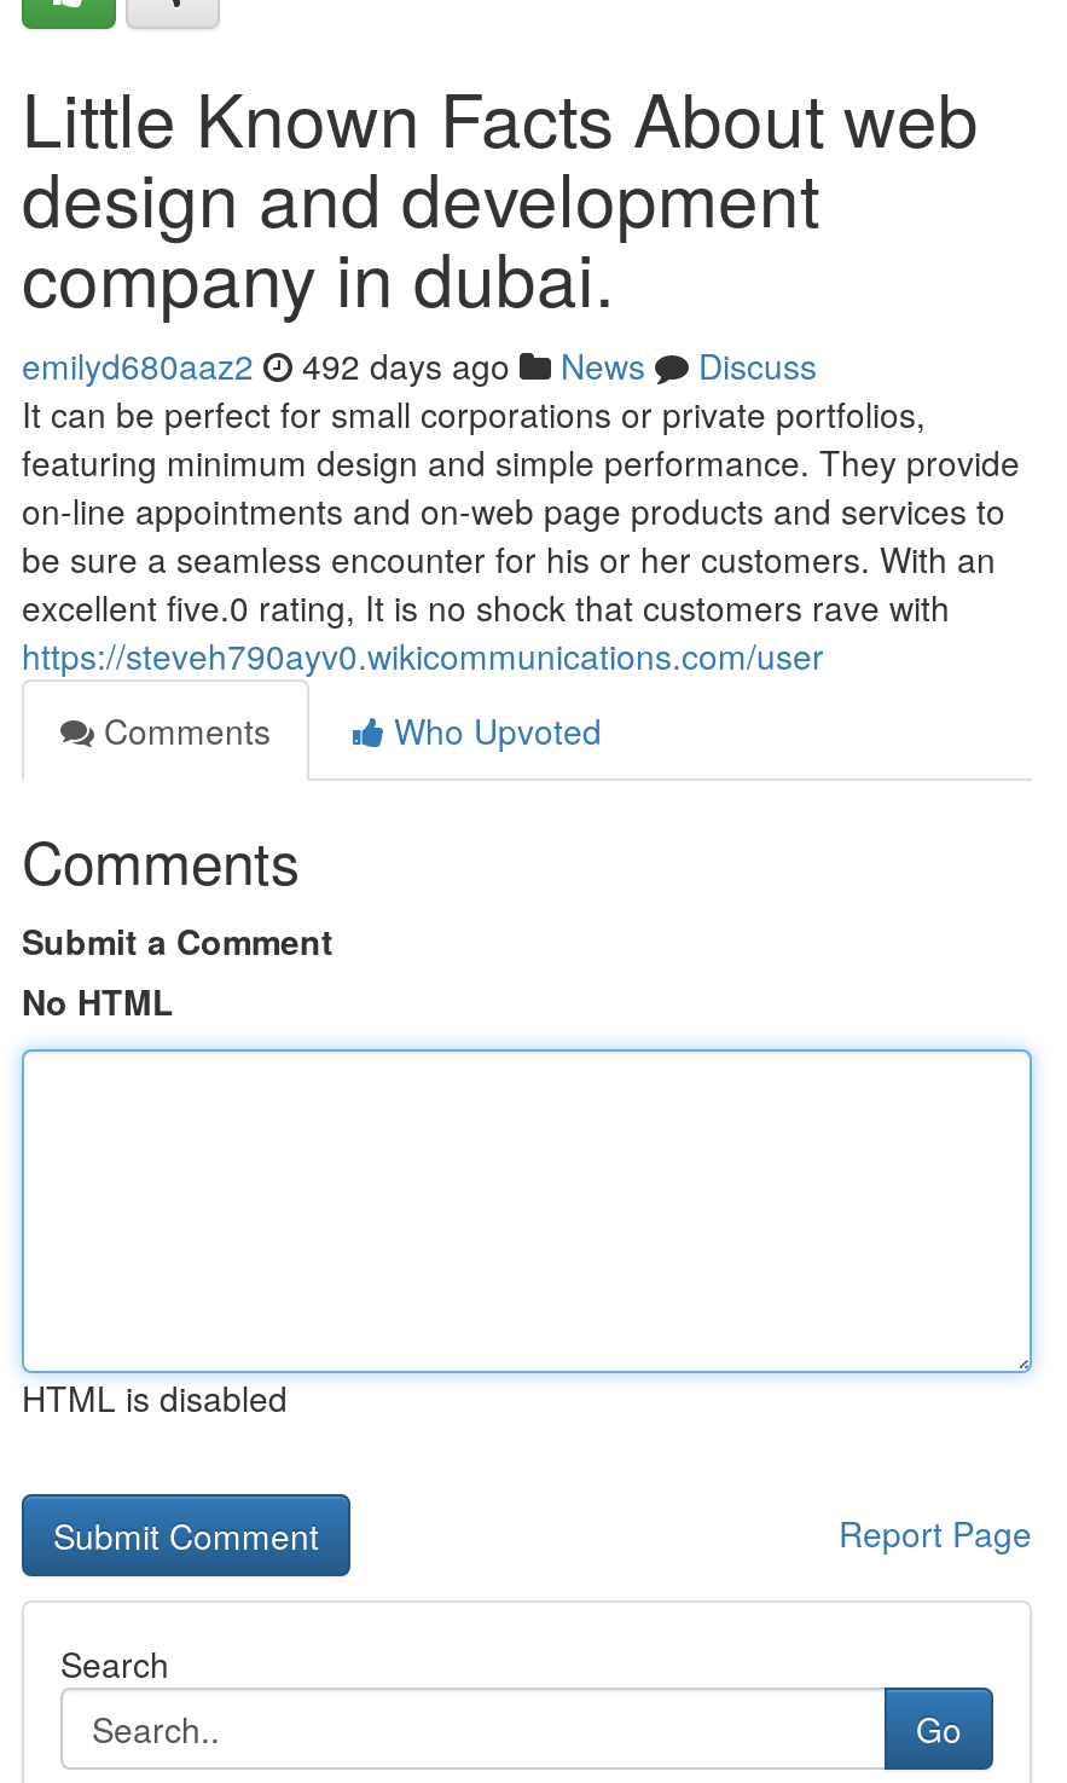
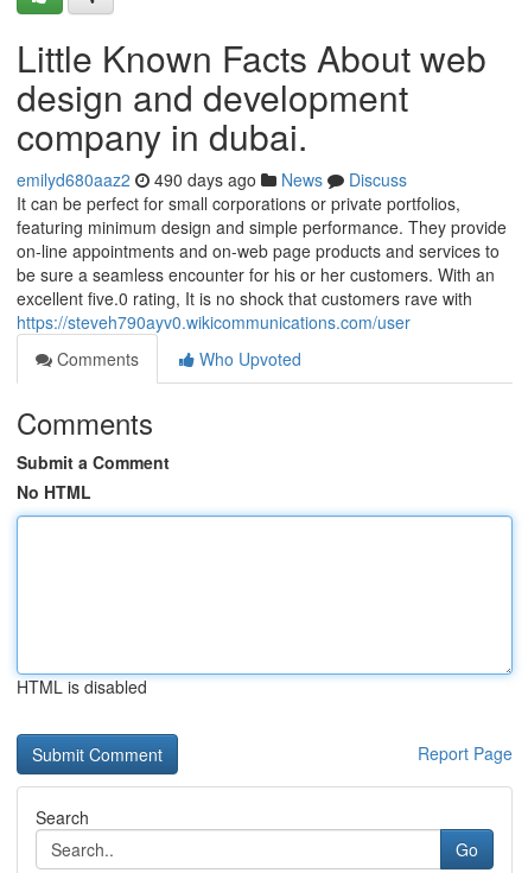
- emilyd680aaz2 492 days ago News Discuss
+ emilyd680aaz2 490 days ago News Discuss
